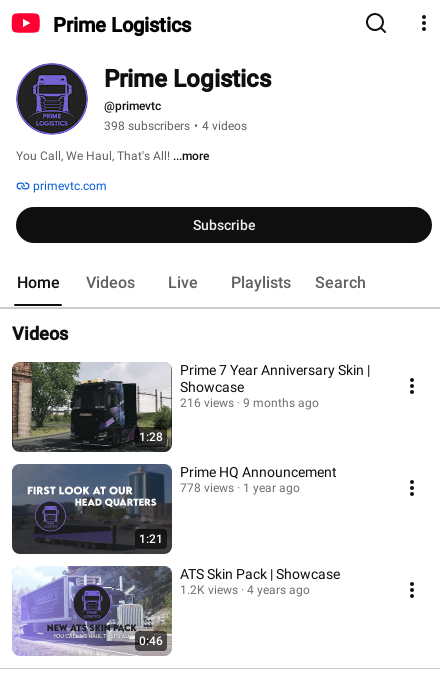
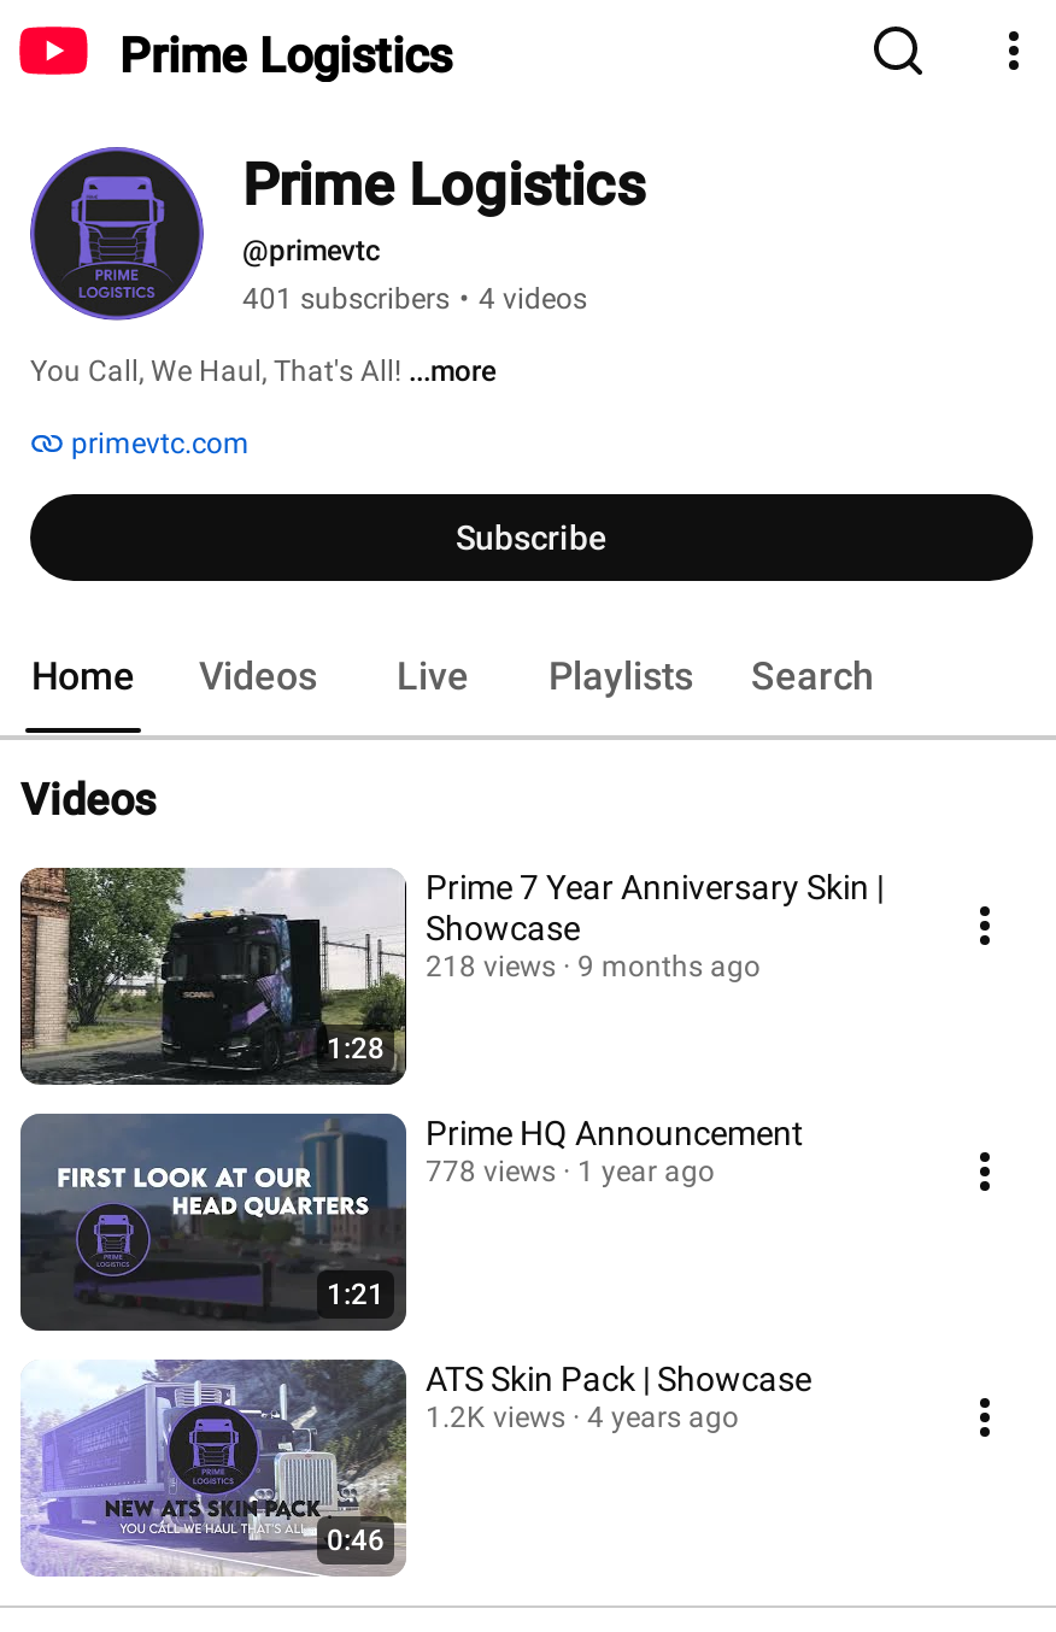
- 398 subscribers • 4 videos
+ 401 subscribers • 4 videos

- 216 views 9 months ago
+ 218 views 9 months ago
